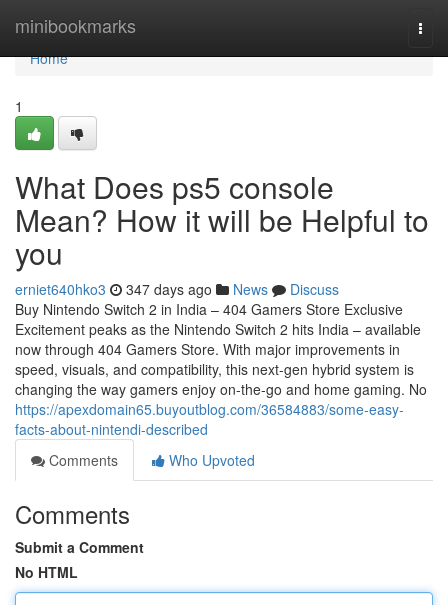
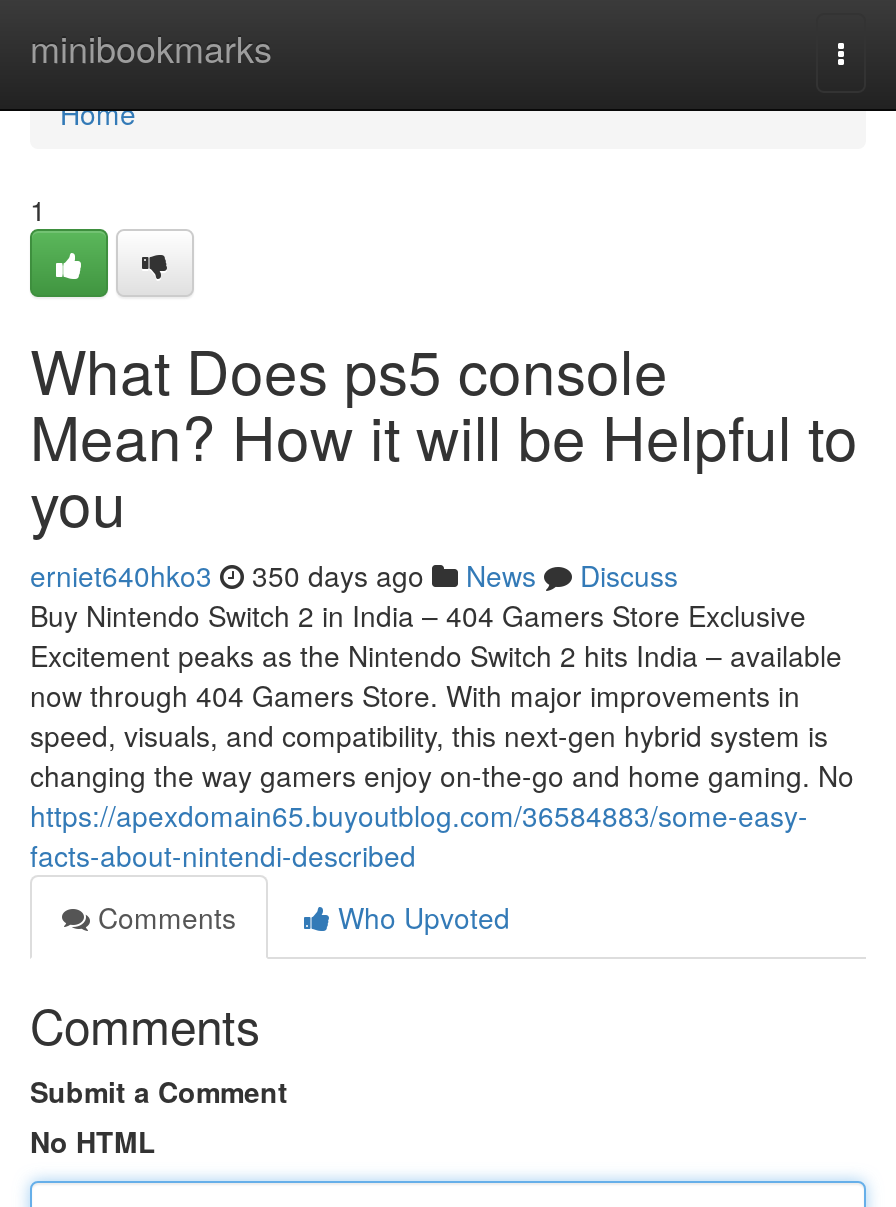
- erniet640hko3 347 days ago News Discuss
+ erniet640hko3 350 days ago News Discuss
